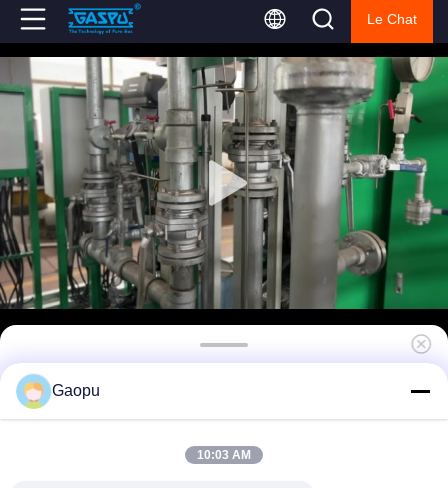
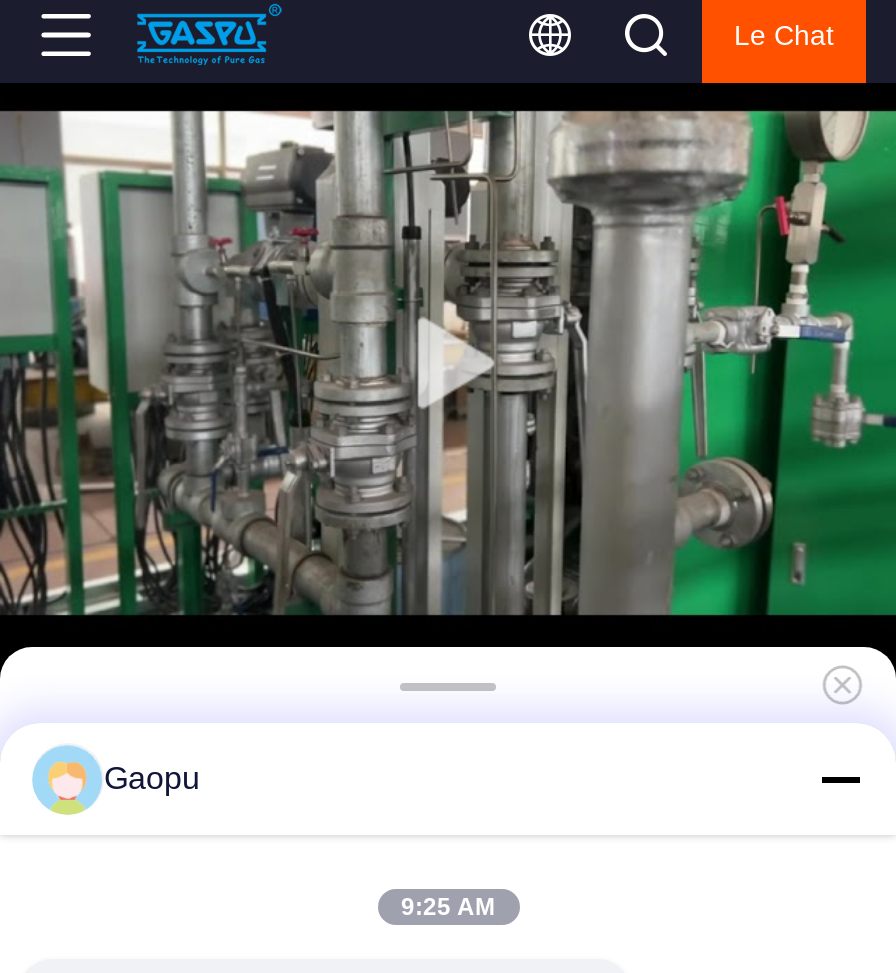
- 10:03 AM
+ 9:25 AM
